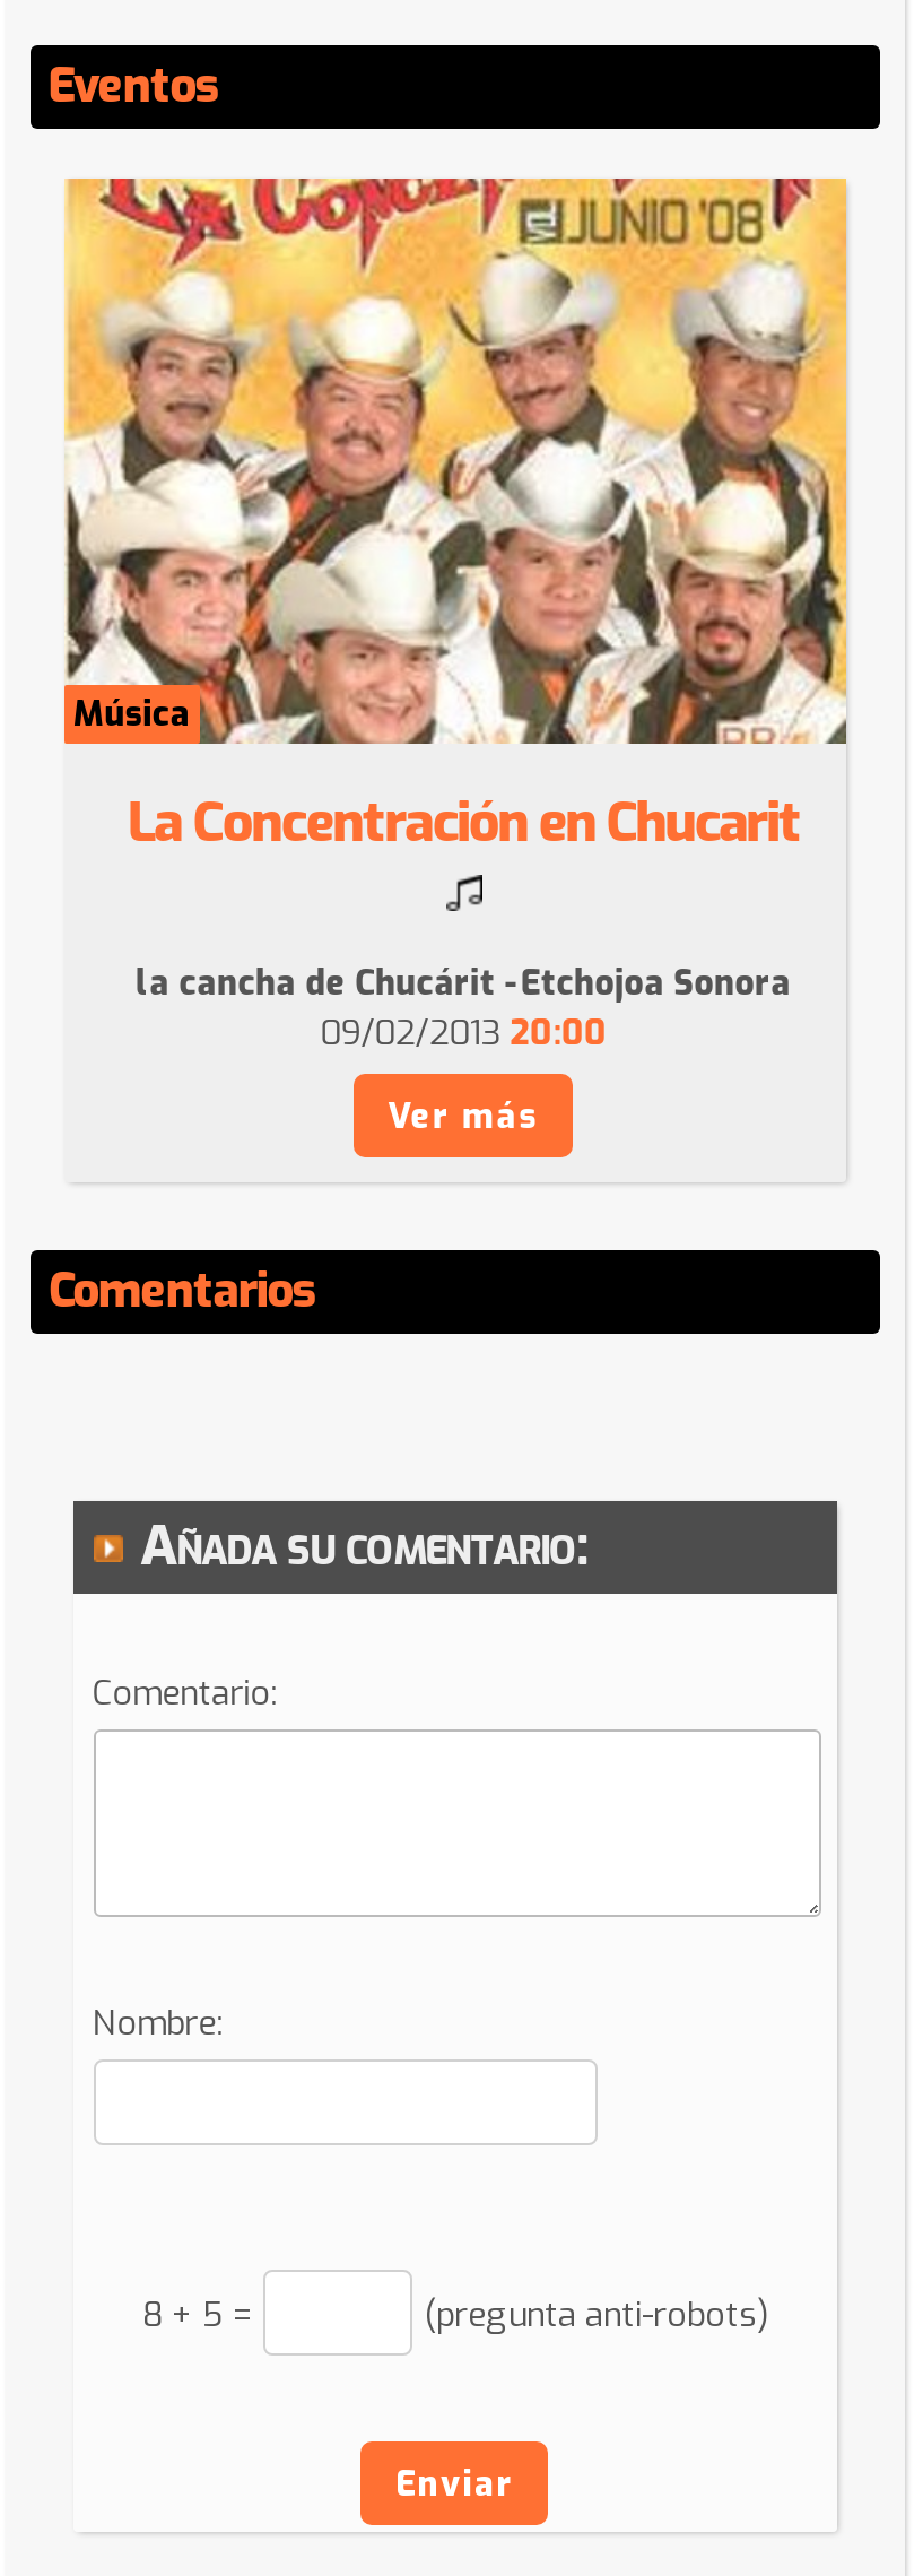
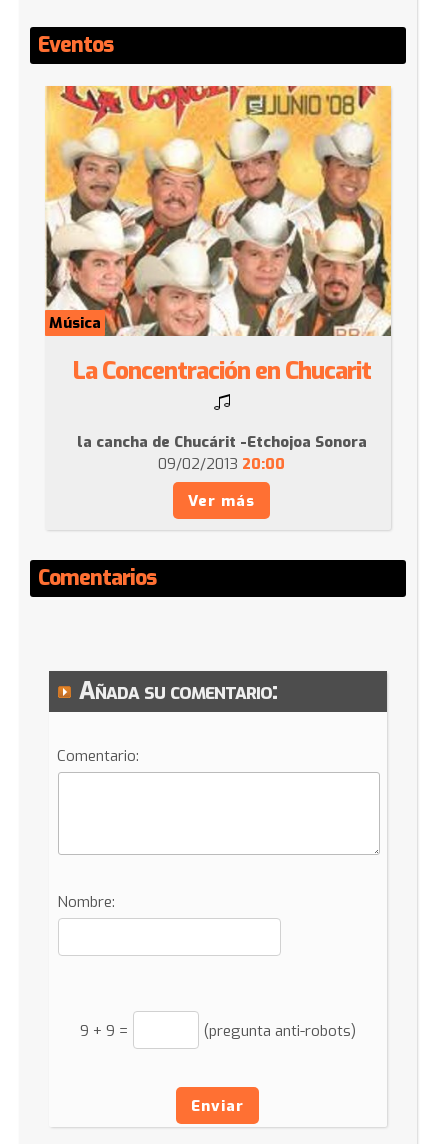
- 8 + 5 =
+ 9 + 9 =
